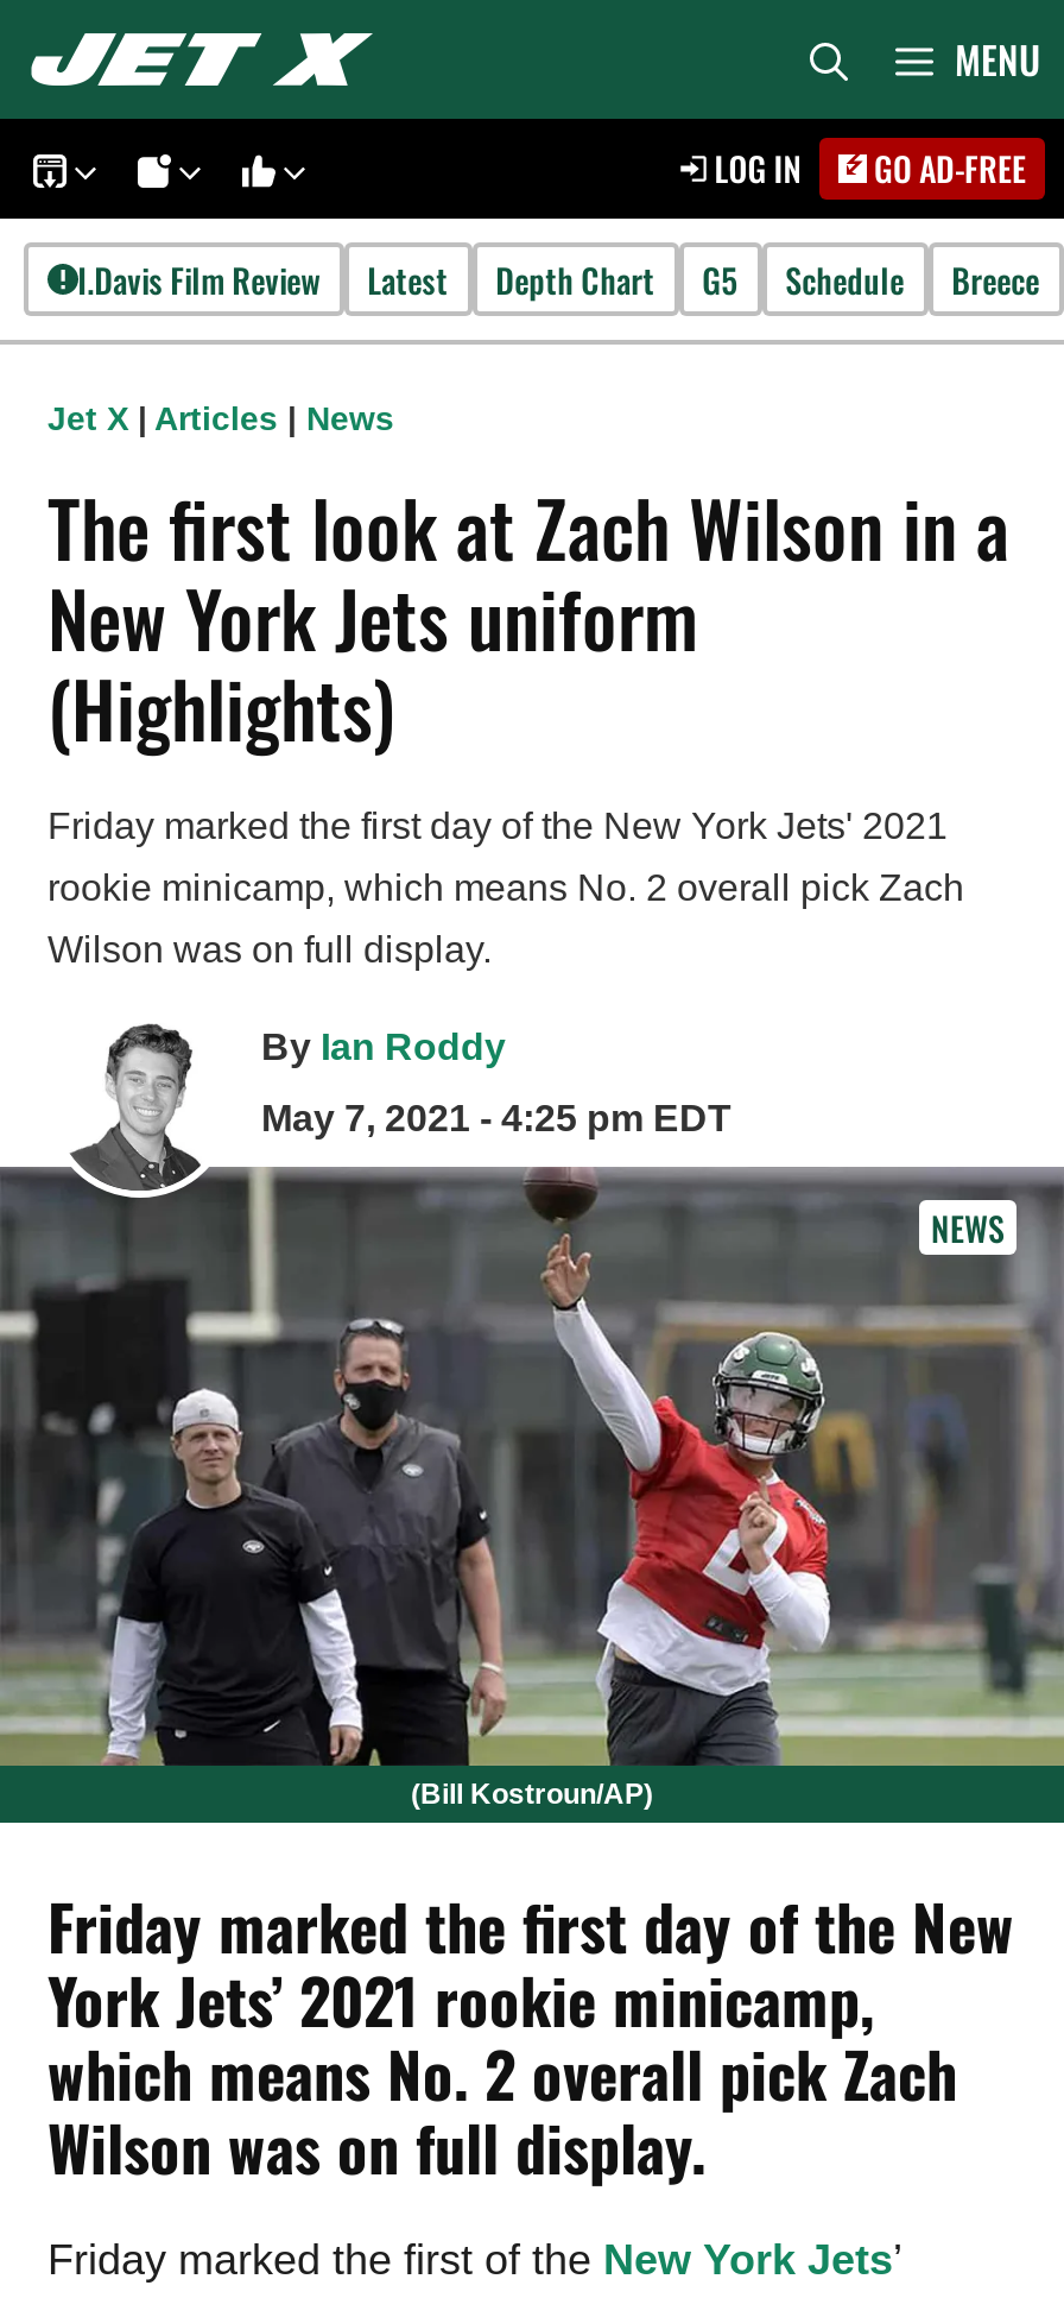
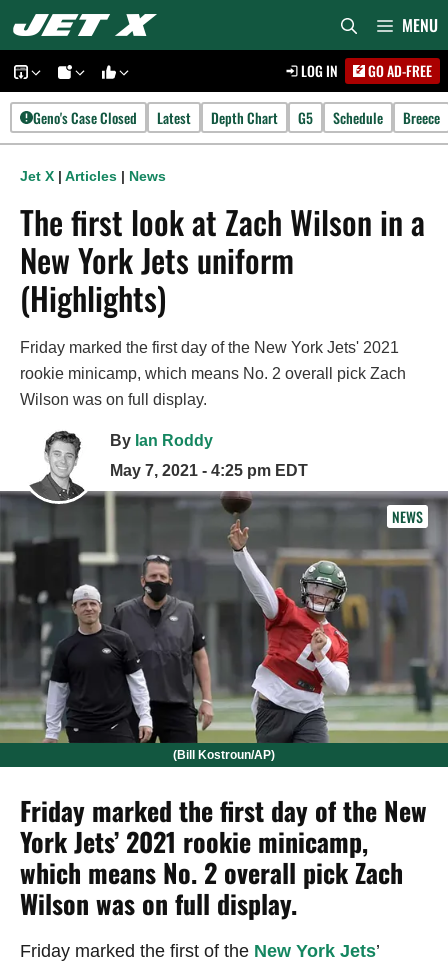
- I.Davis Film Review
+ Geno's Case Closed
